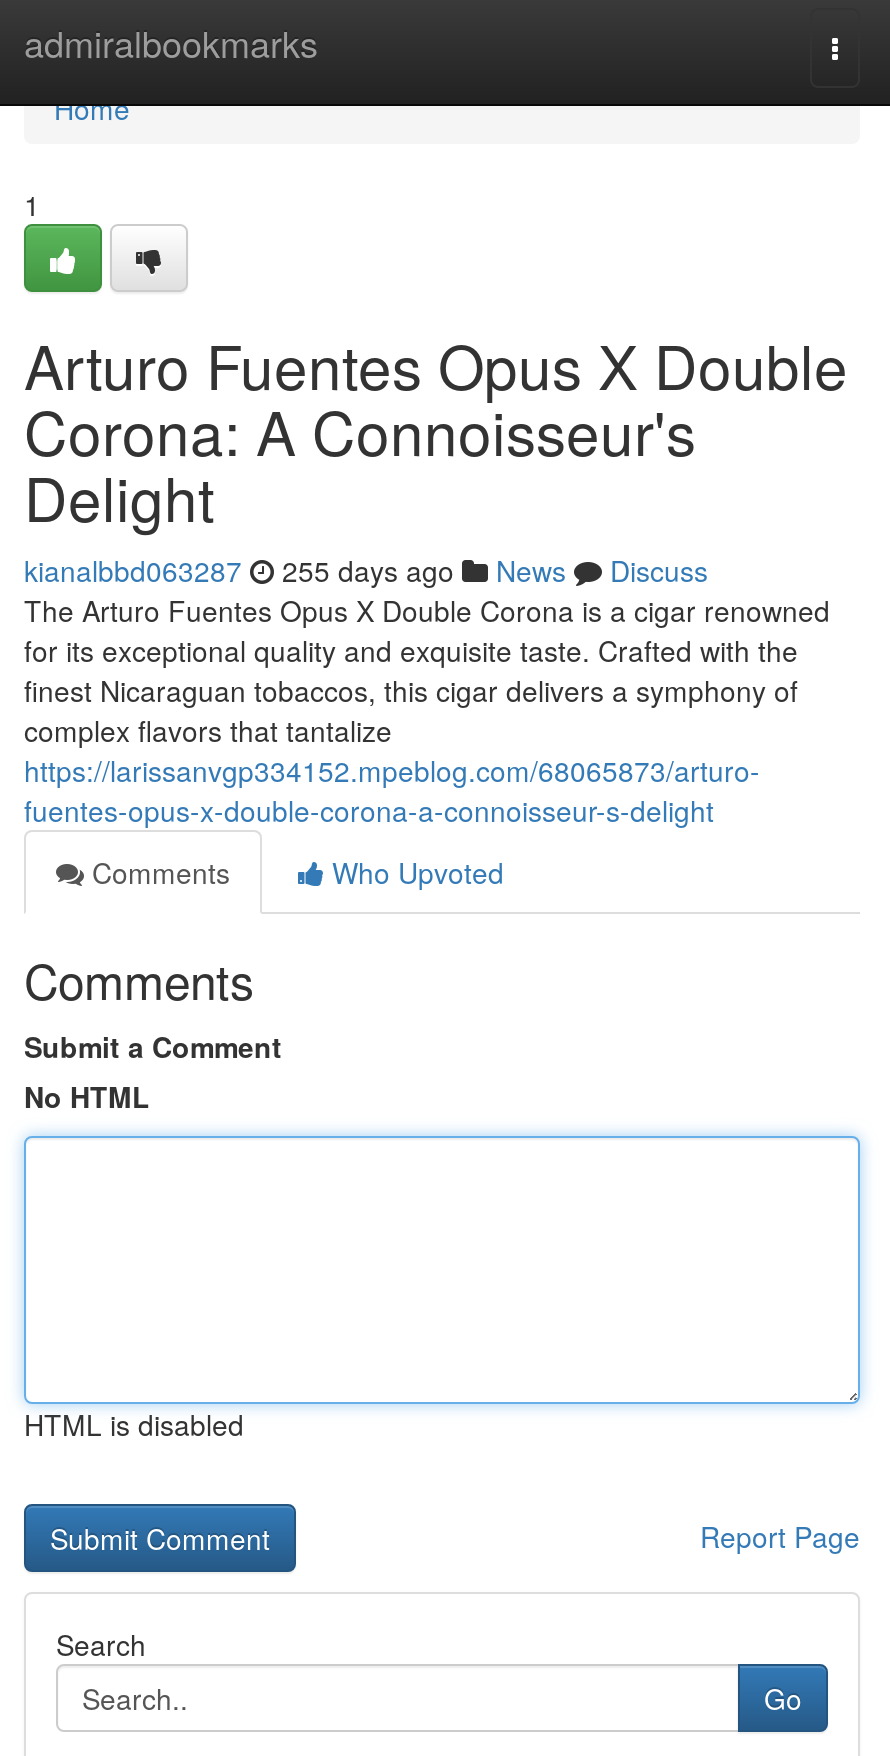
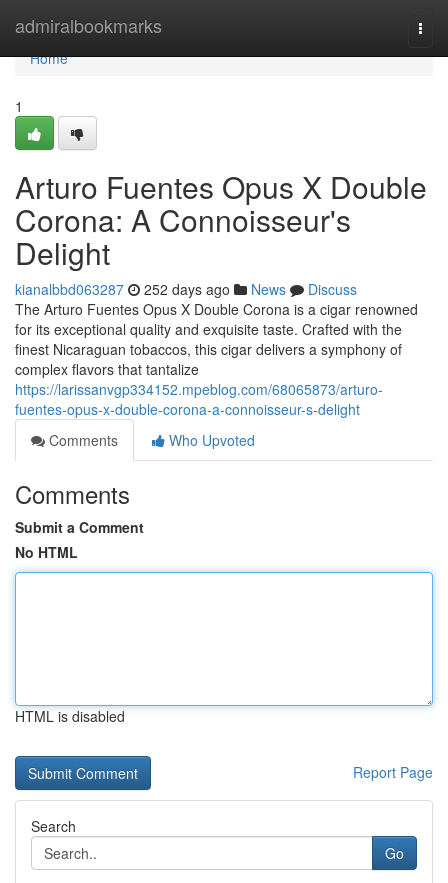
- kianalbbd063287 255 days ago News Discuss
+ kianalbbd063287 252 days ago News Discuss
